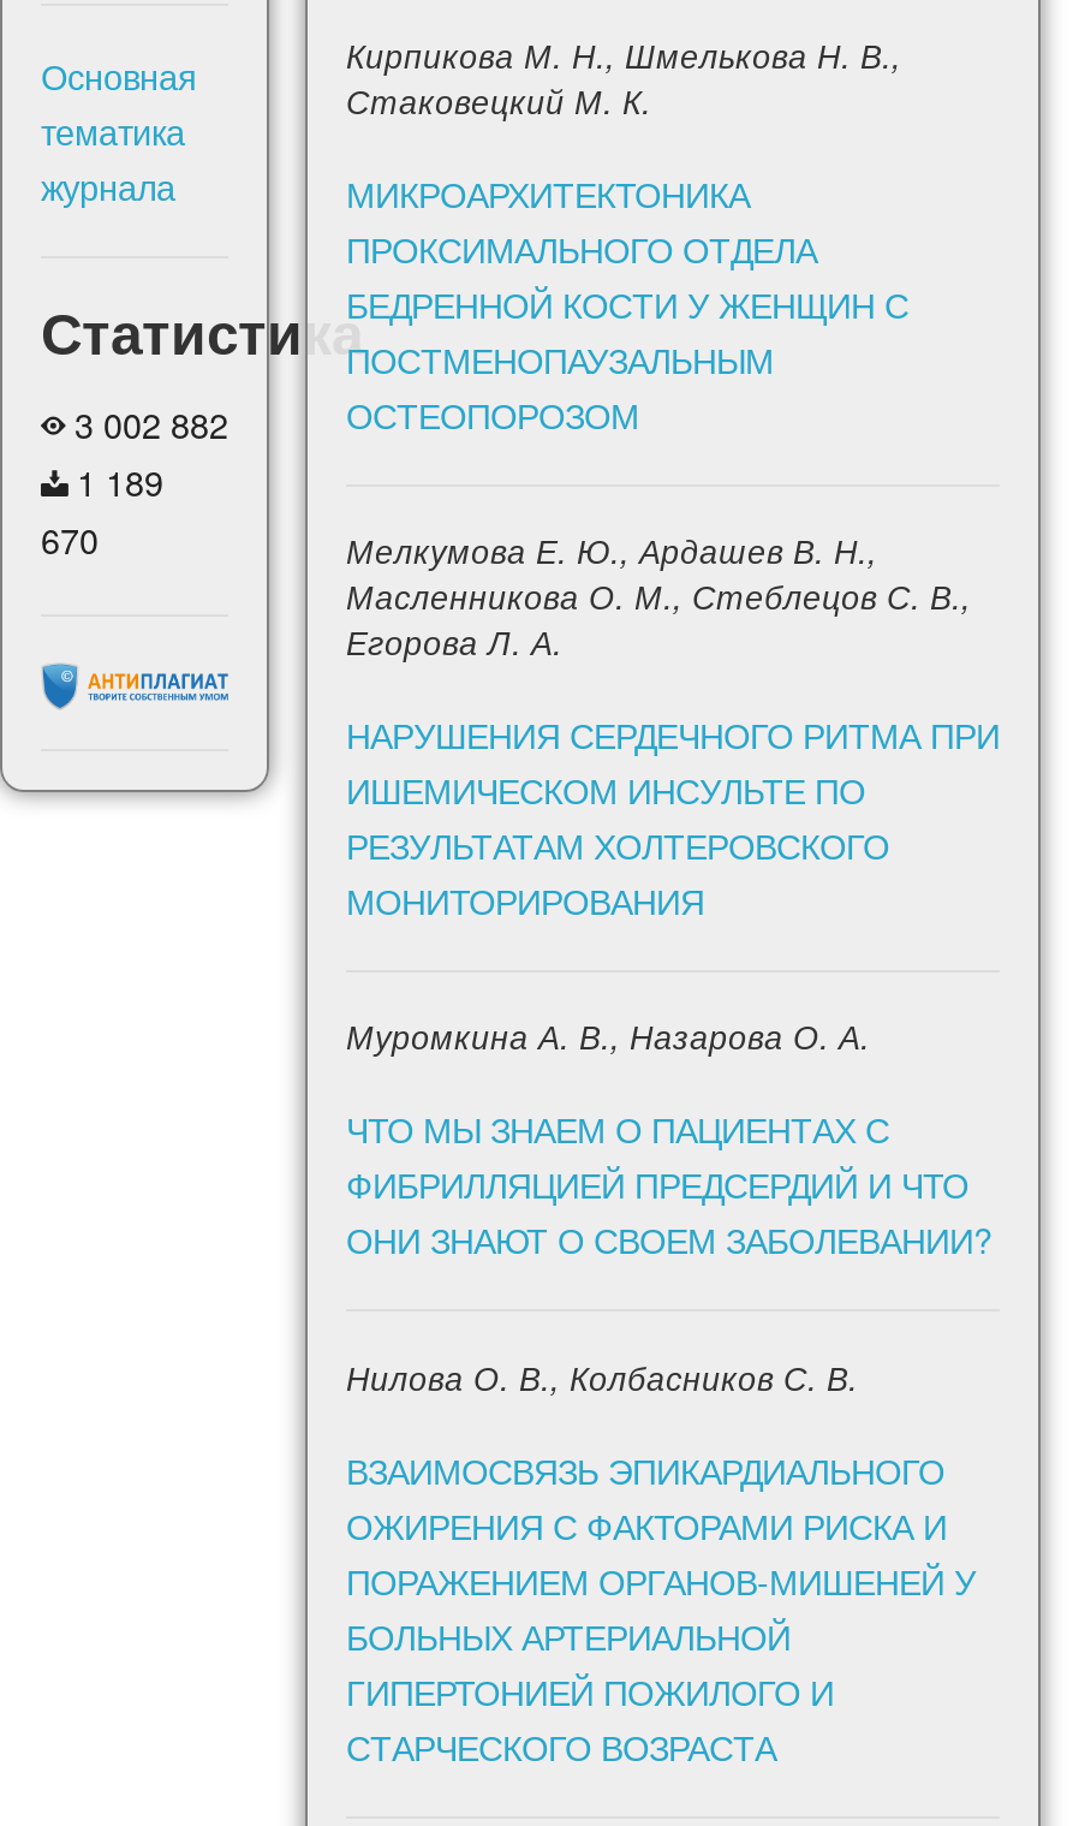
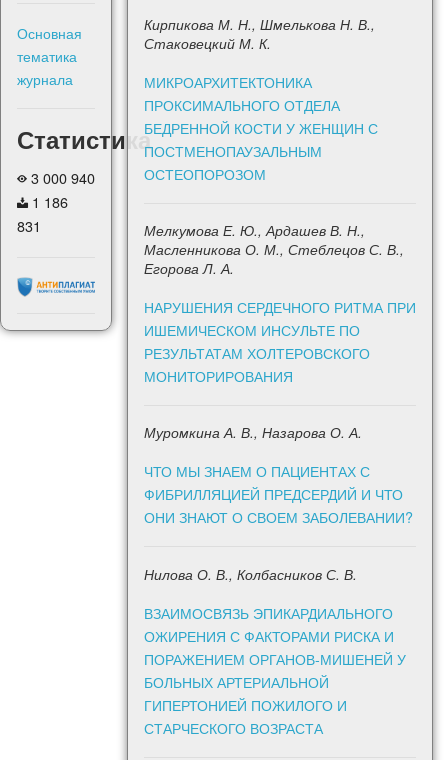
- 3 002 882
+ 3 000 940

- 1 189
+ 1 186

- 670
+ 831
